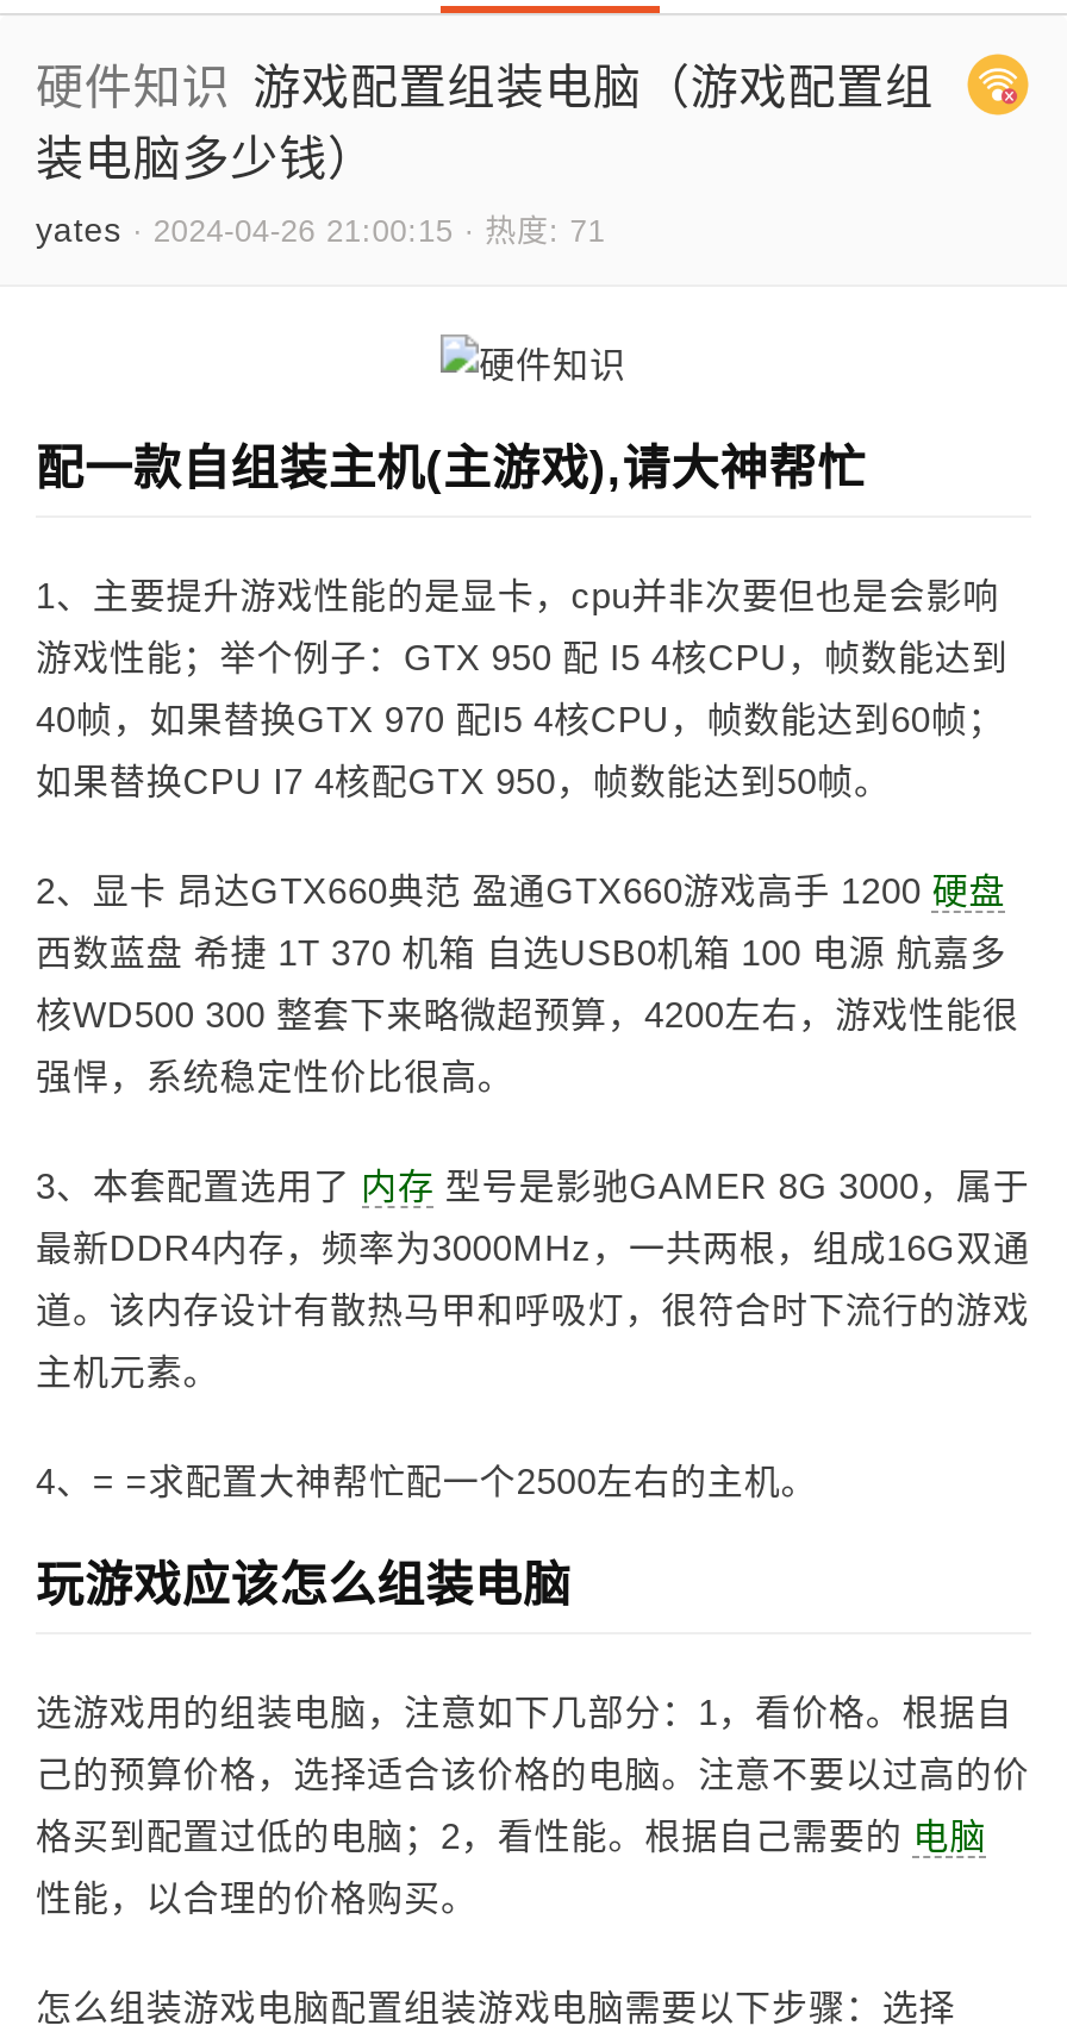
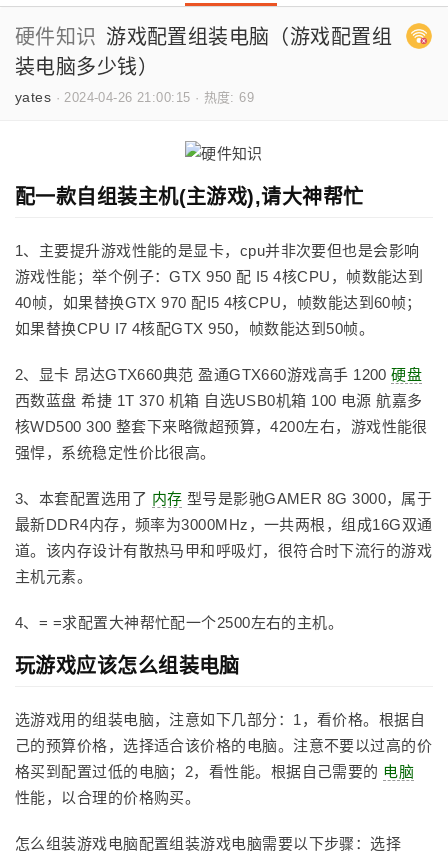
- yates · 2024-04-26 21:00:15 ·热度: 71
+ yates · 2024-04-26 21:00:15 ·热度: 69
